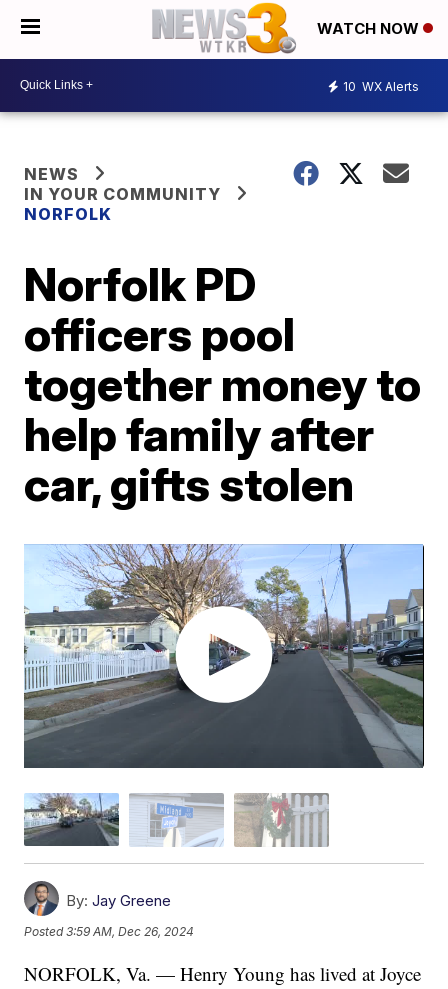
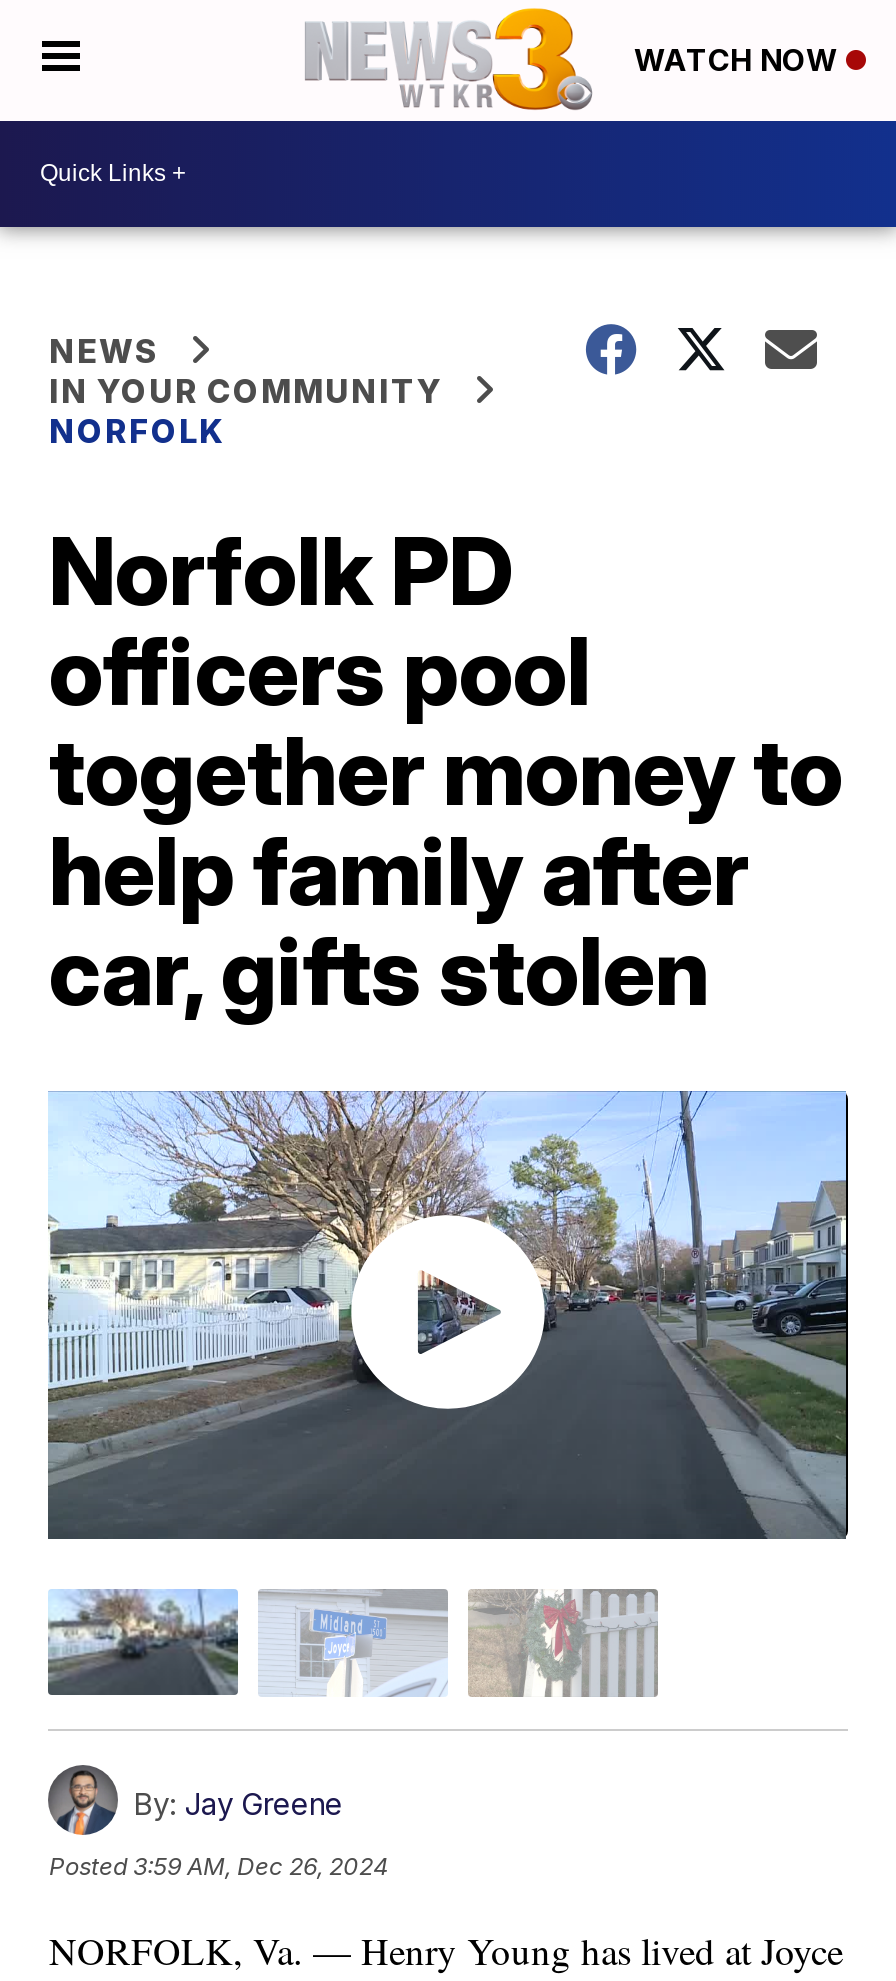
- 10 WX Alerts
